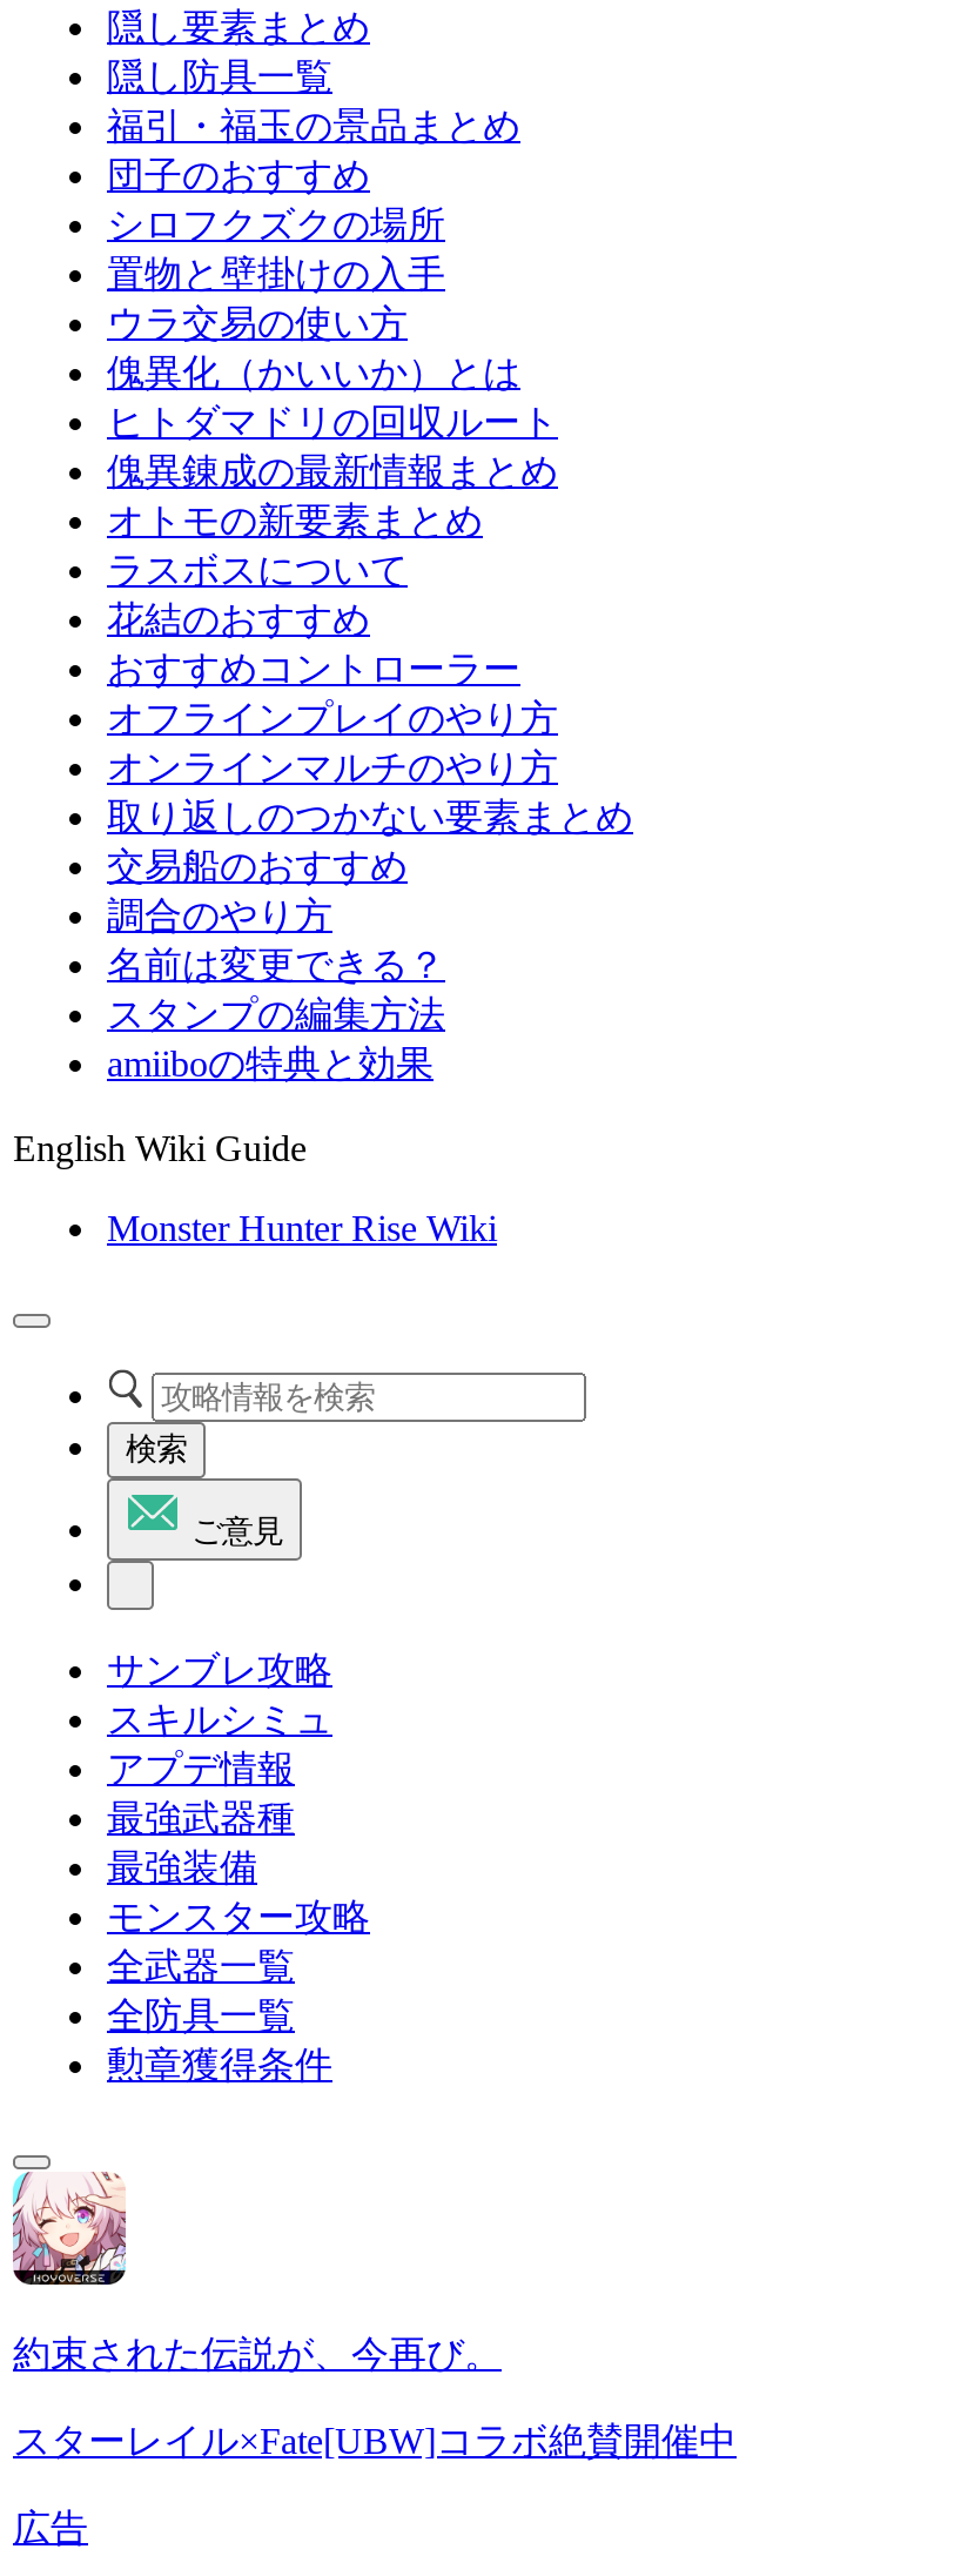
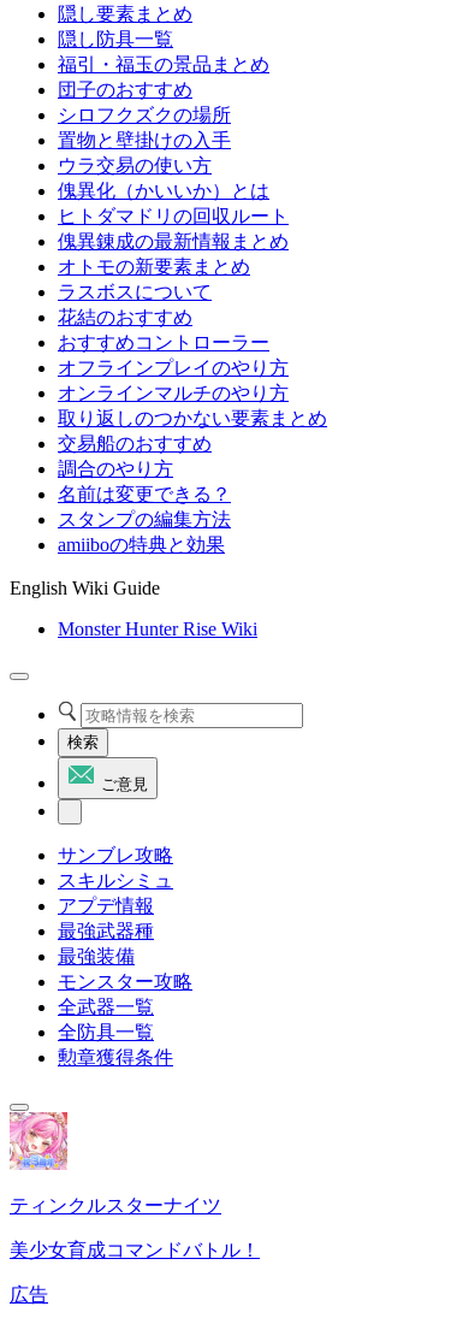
- [image]
- 約束された伝説が、今再び。
+ [image]
+ ティンクルスターナイツ

- スターレイル×Fate[UBW]コラボ絶賛開催中
+ 美少女育成コマンドバトル！
